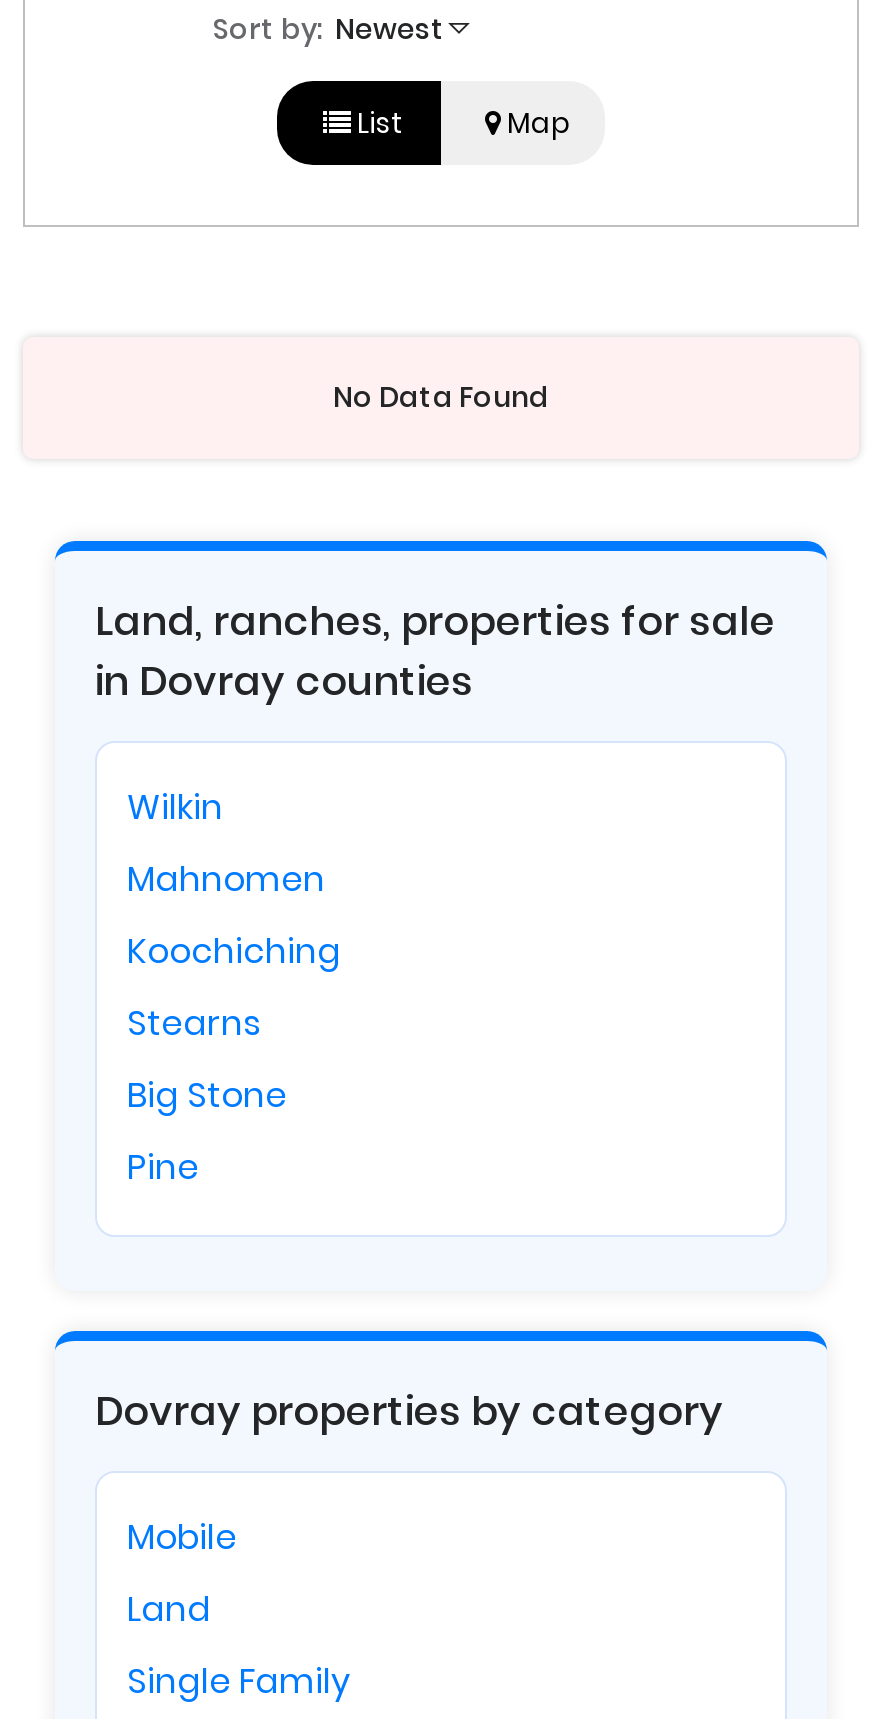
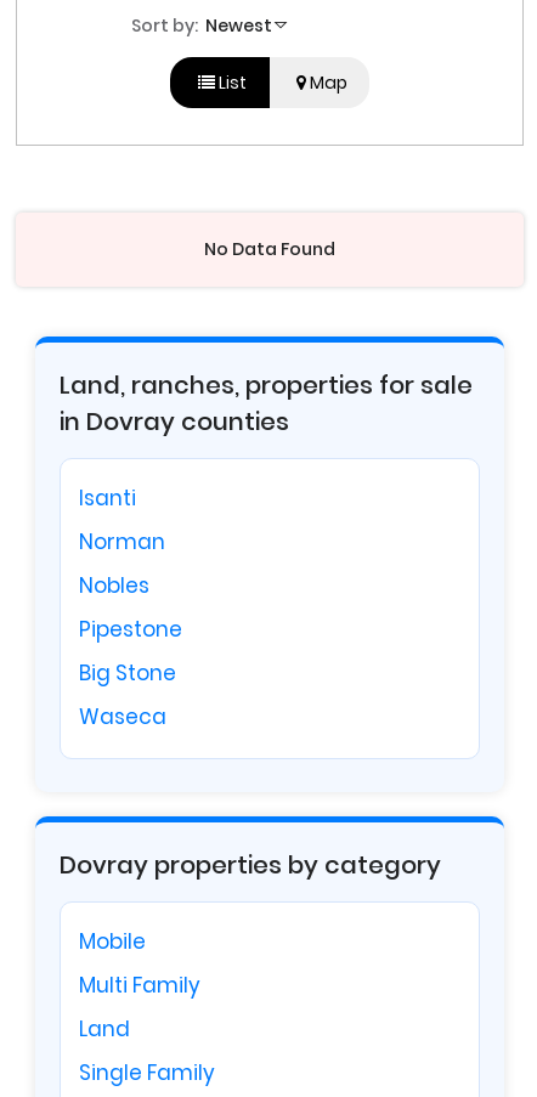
- Wilkin
+ Isanti

- Mahnomen
+ Norman

- Koochiching
+ Nobles

- Stearns
+ Pipestone

- Pine
+ Waseca

+ Multi Family
